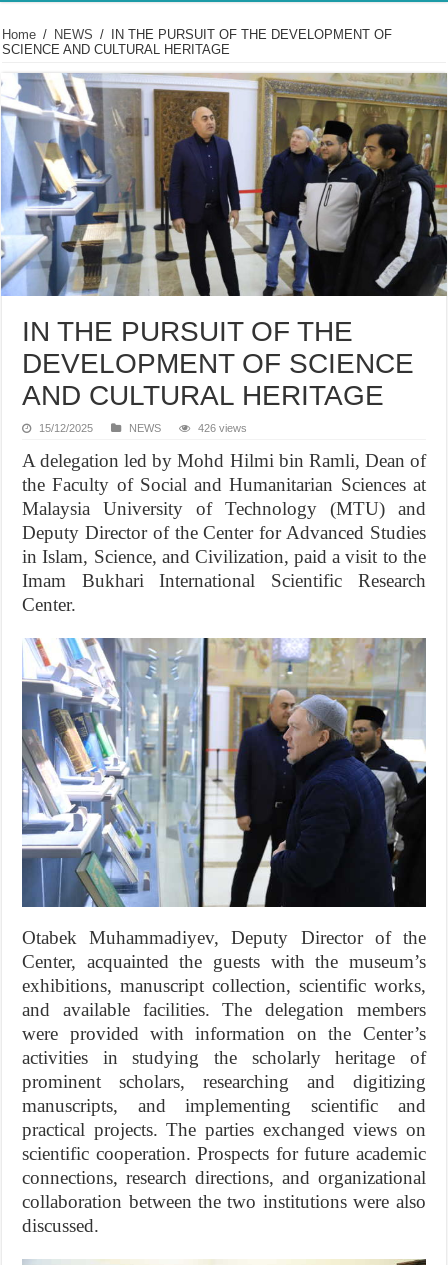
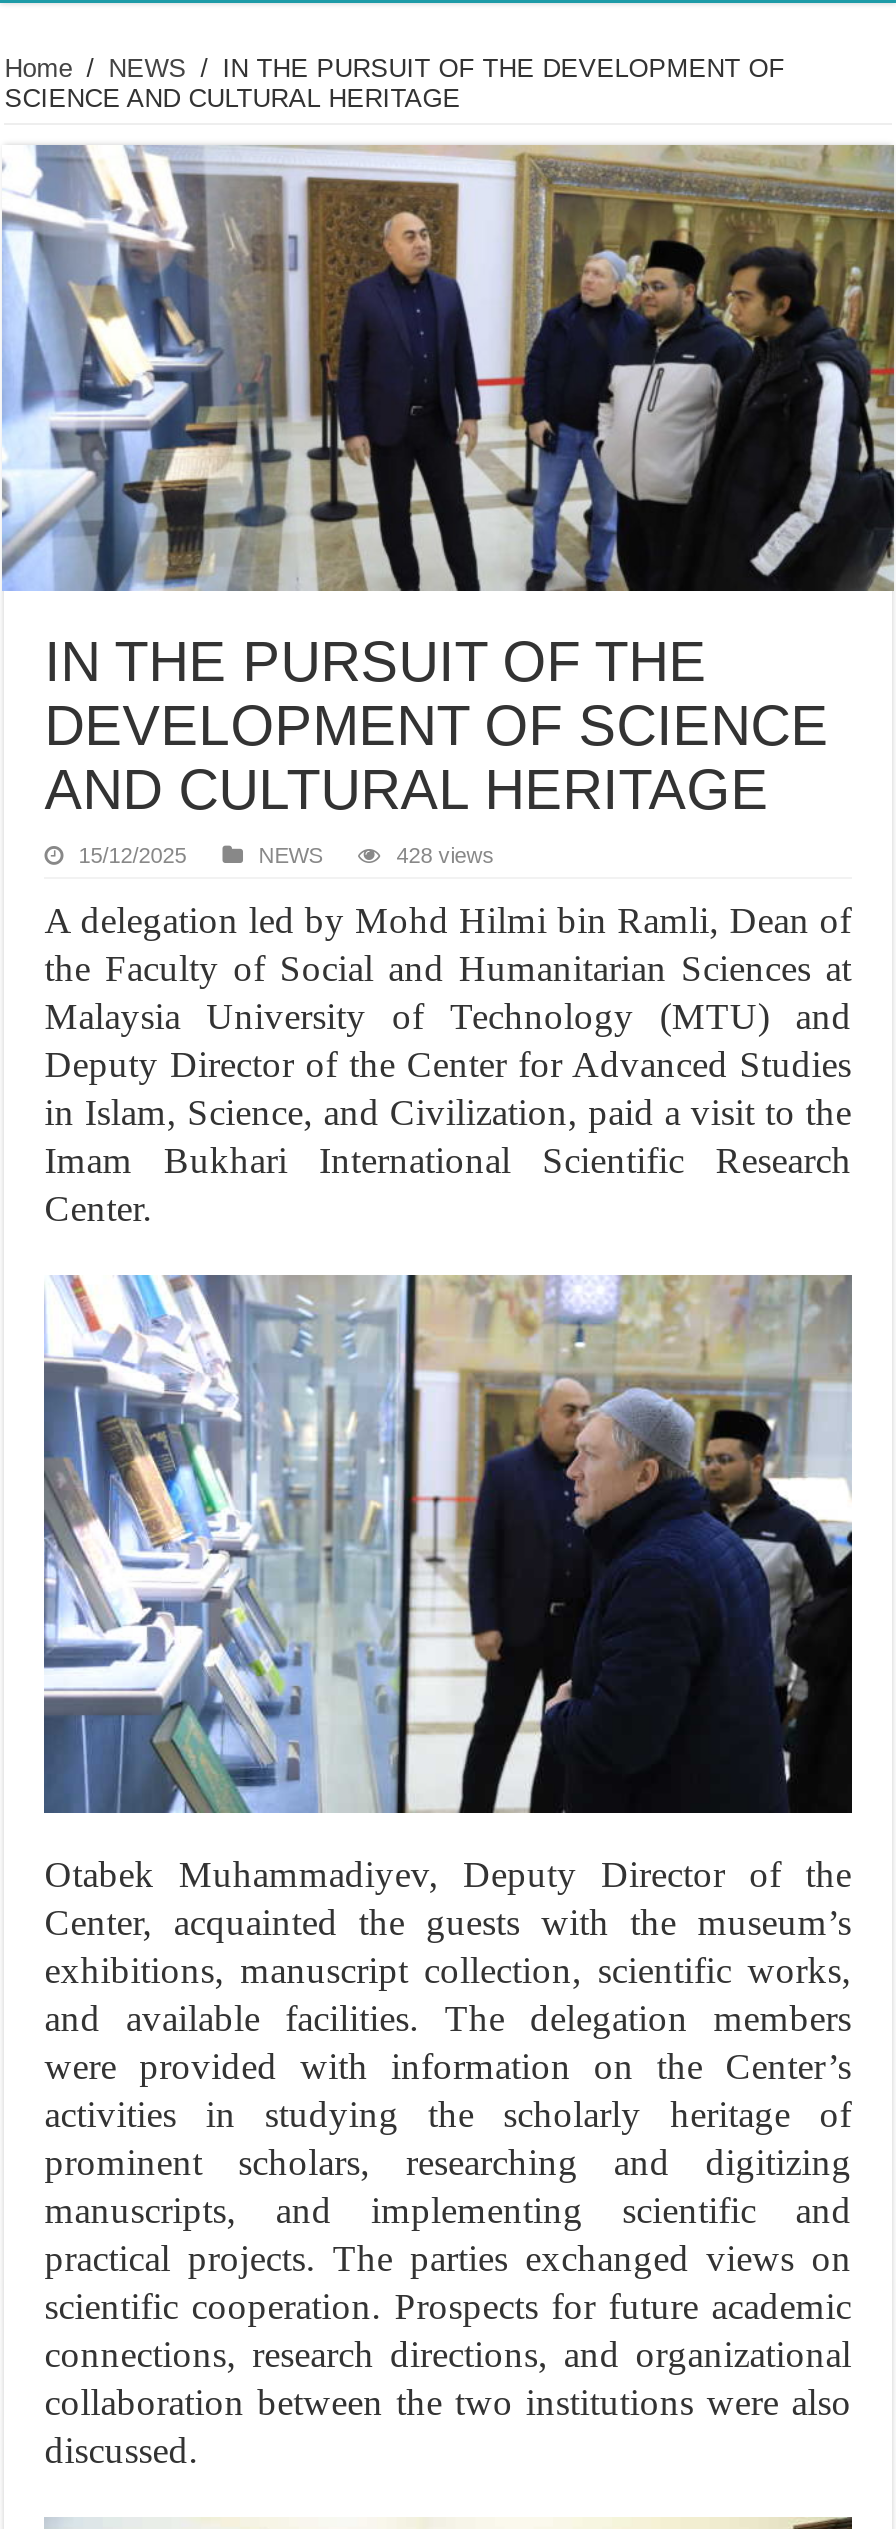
- 426 views
+ 428 views
